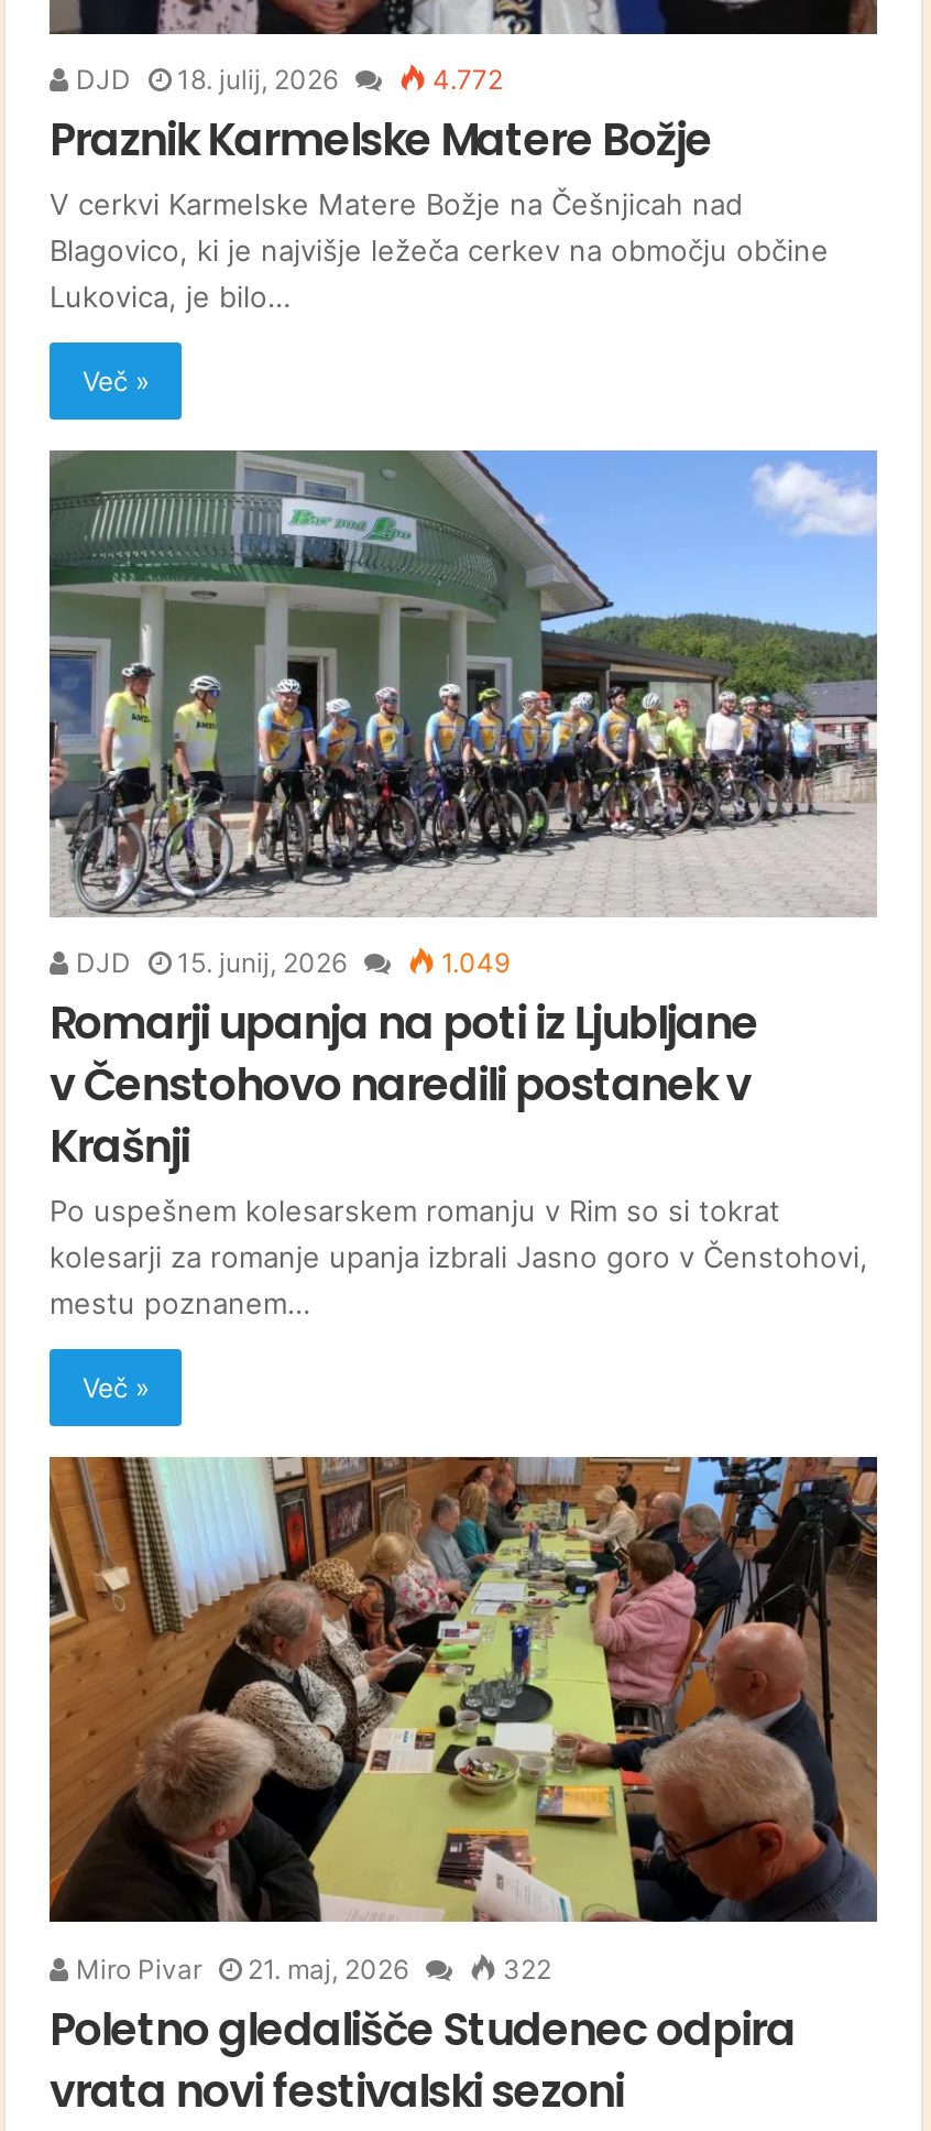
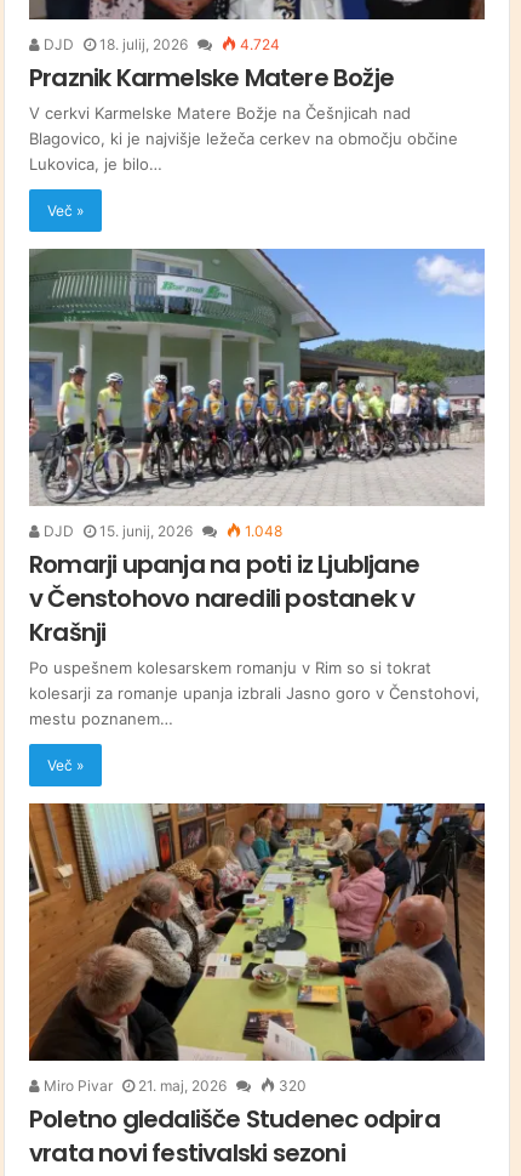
- 4.772
+ 4.724

- 1.049
+ 1.048

- 322
+ 320
